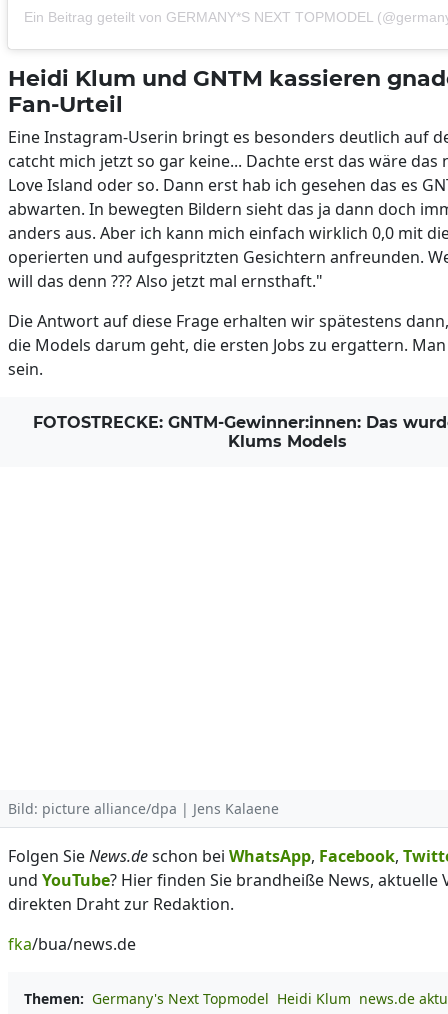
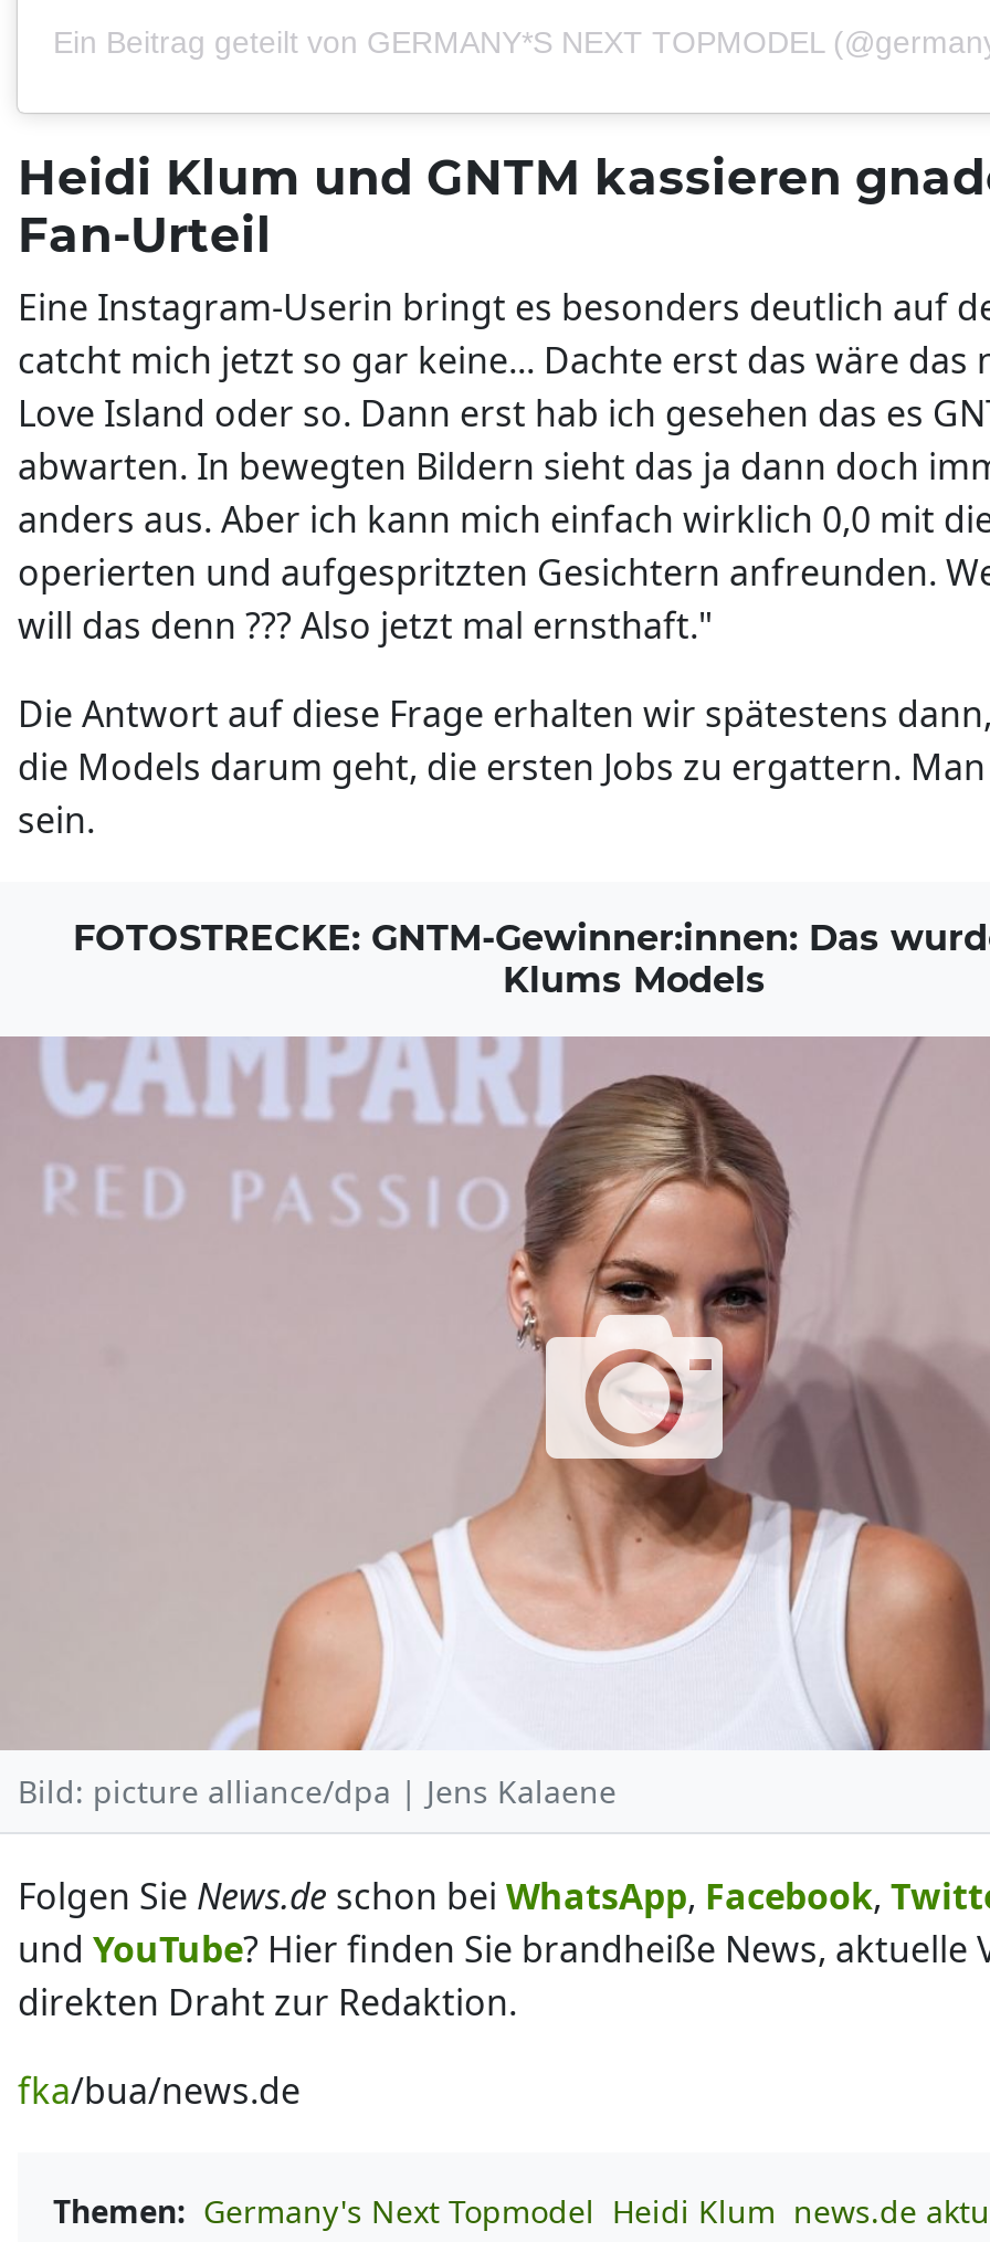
+ [image]
